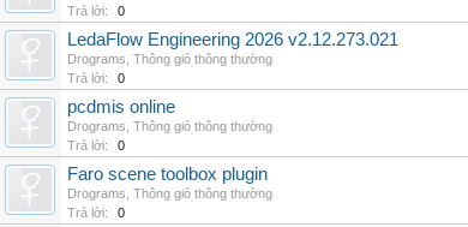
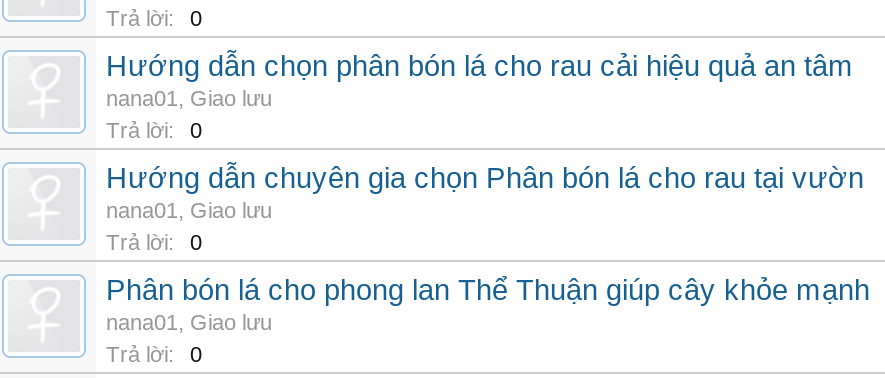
- LedaFlow Engineering 2026 v2.12.273.021
- Drograms, Thông gió thông thường
+ Hướng dẫn chọn phân bón lá cho rau cải hiệu quả an tâm
+ nana01, Giao lưu

- pcdmis online
- Drograms, Thông gió thông thường
+ Hướng dẫn chuyên gia chọn Phân bón lá cho rau tại vườn
+ nana01, Giao lưu

- Faro scene toolbox plugin
- Drograms, Thông gió thông thường
+ Phân bón lá cho phong lan Thể Thuận giúp cây khỏe mạnh
+ nana01, Giao lưu
